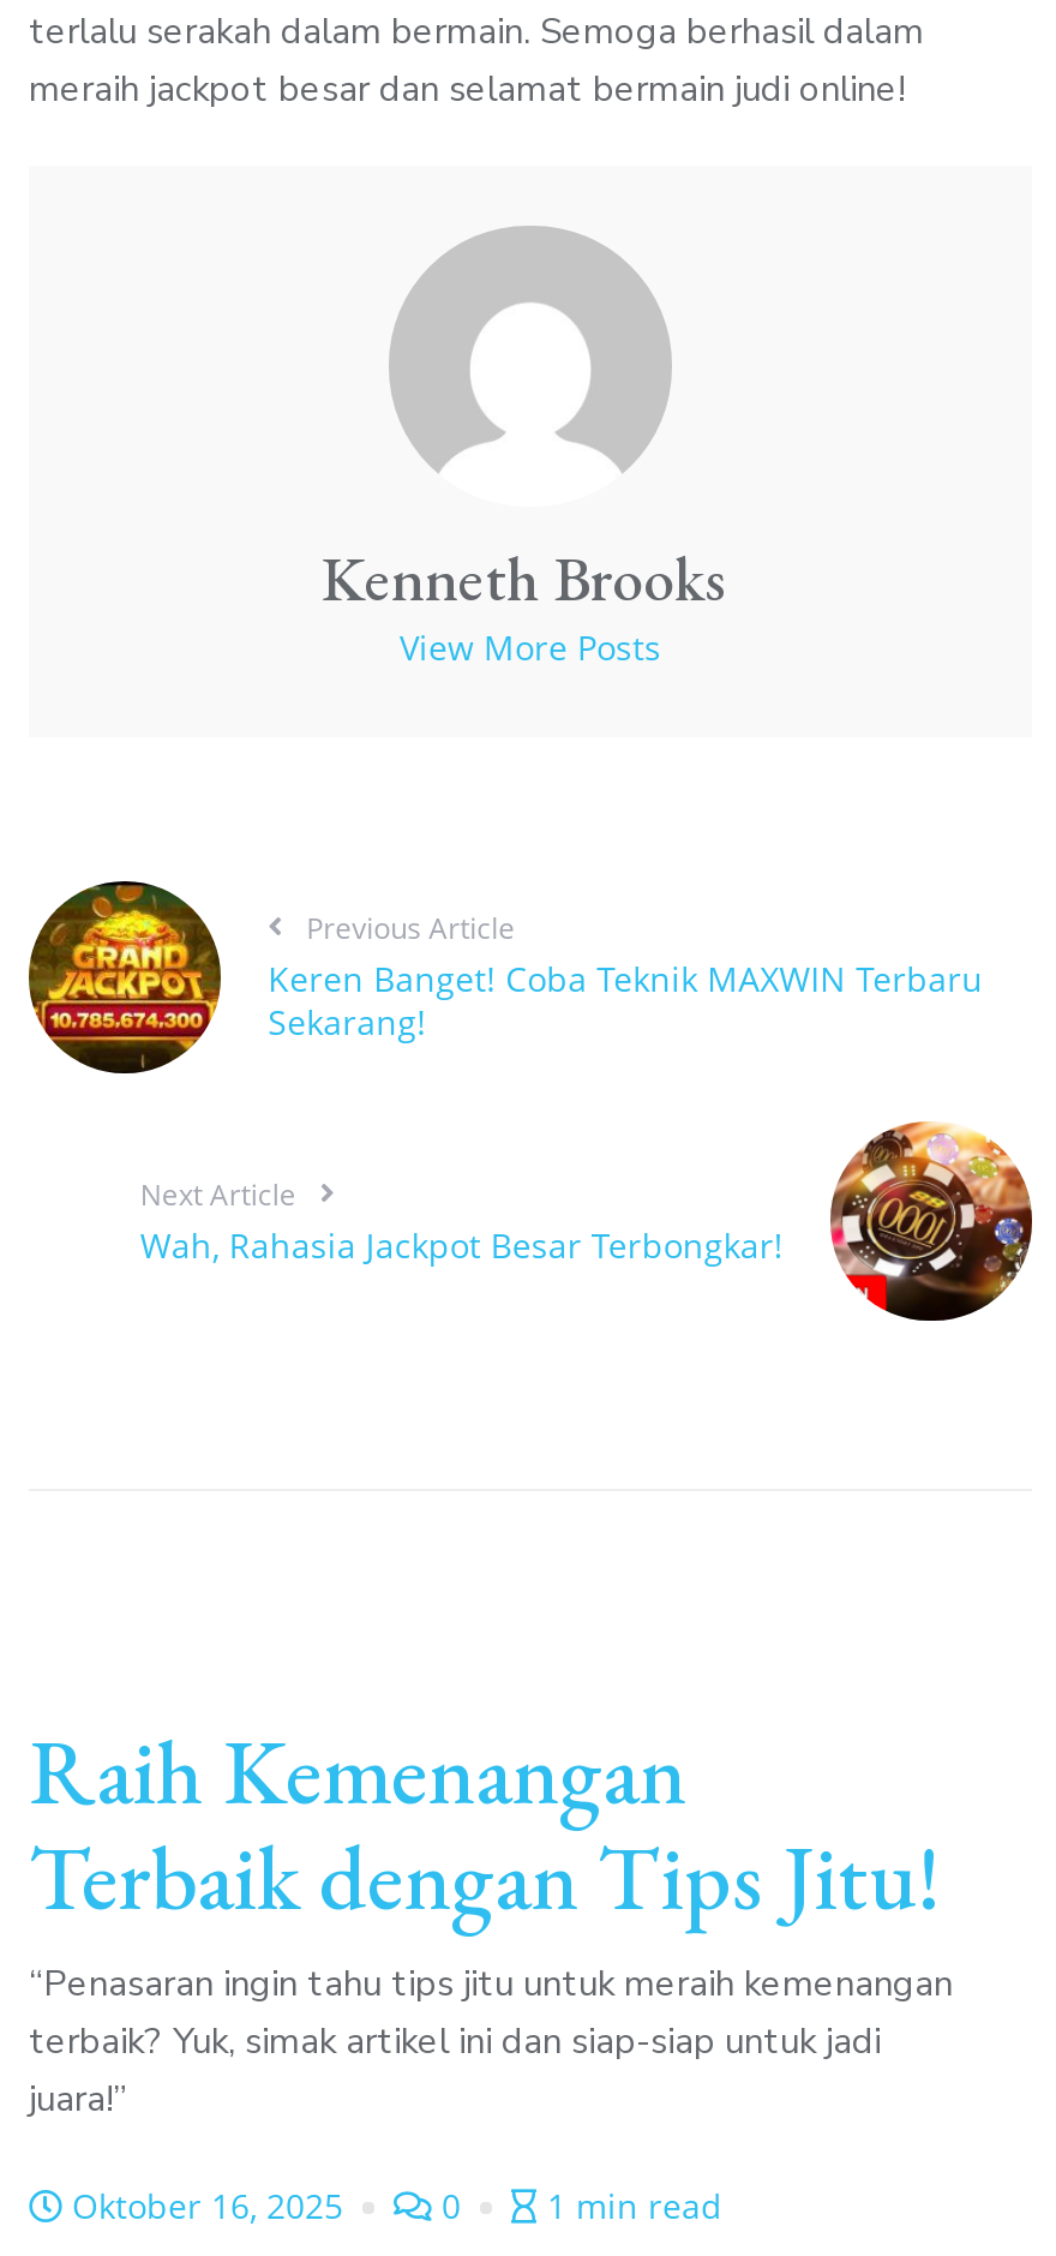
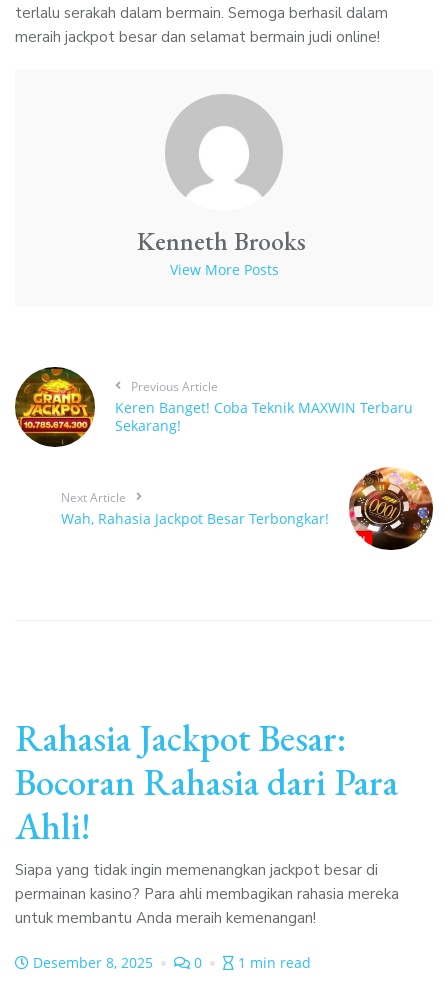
- Raih Kemenangan
- Terbaik dengan Tips Jitu!
- “Penasaran ingin tahu tips jitu untuk meraih kemenangan
- terbaik? Yuk, simak artikel ini dan siap-siap untuk jadi
- juara!”
+ Rahasia Jackpot Besar:
+ Bocoran Rahasia dari Para
+ Ahli!
+ Siapa yang tidak ingin memenangkan jackpot besar di
+ permainan kasino? Para ahli membagikan rahasia mereka
+ untuk membantu Anda meraih kemenangan!

- Oktober 16, 2025 0 1 min read
+ Desember 8, 2025 0 1 min read
